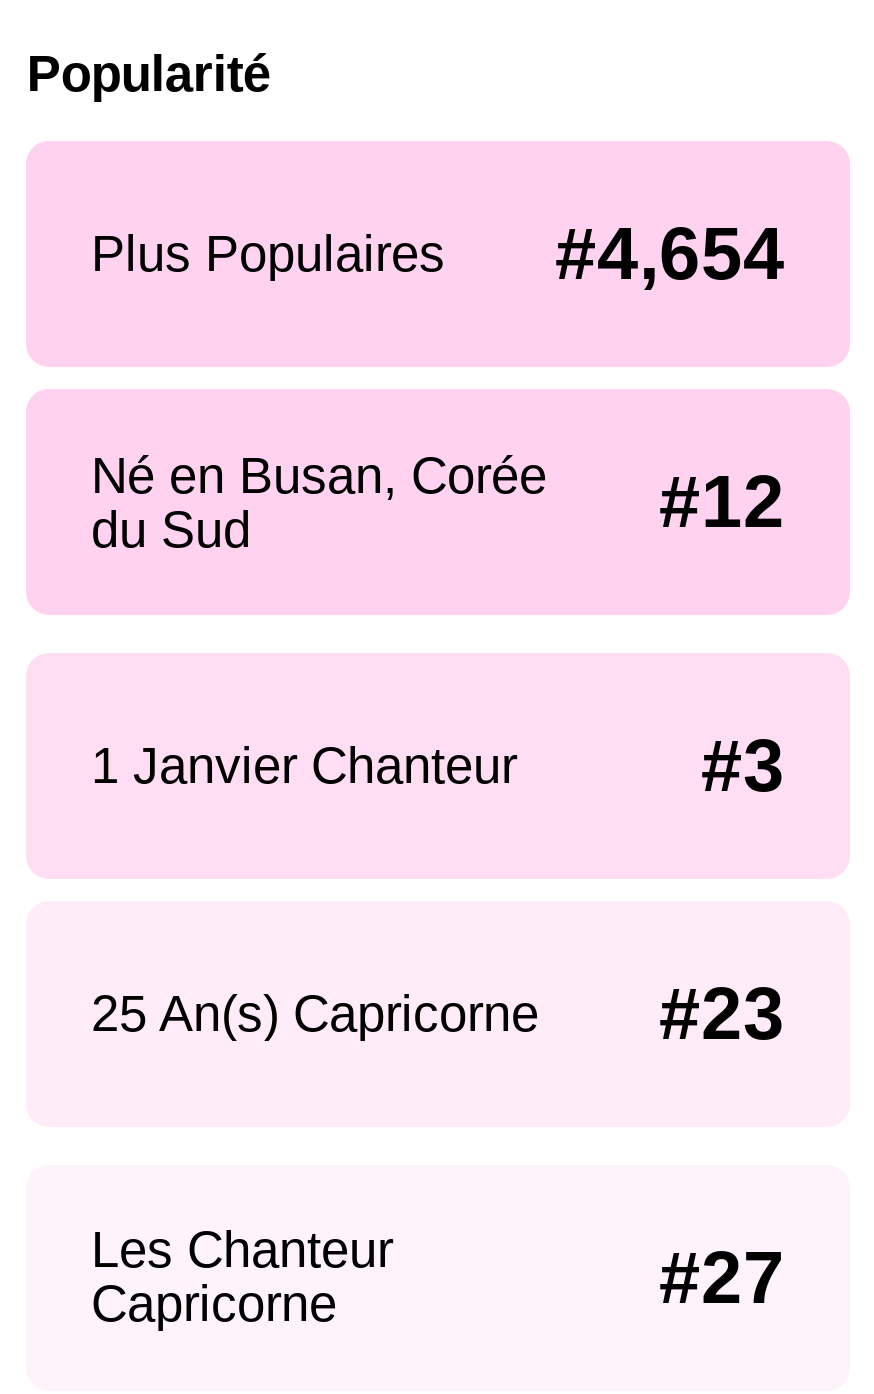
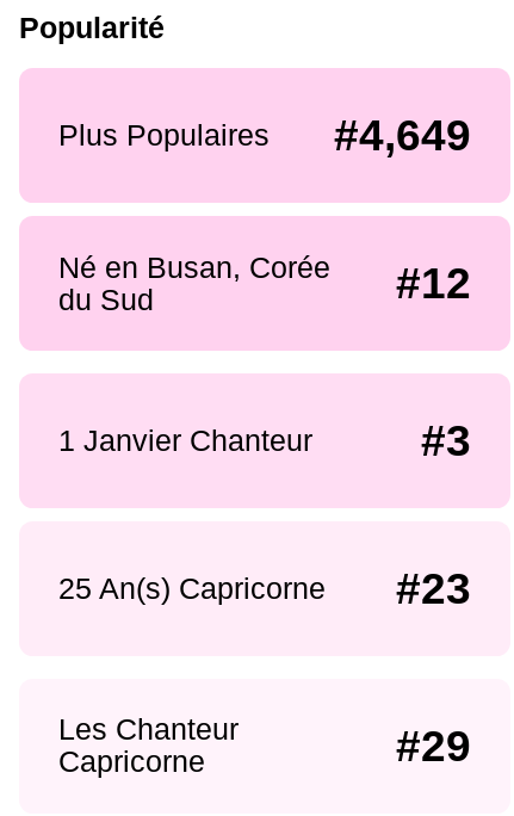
- Plus Populaires #4,654
+ Plus Populaires #4,649

- #27
+ #29
